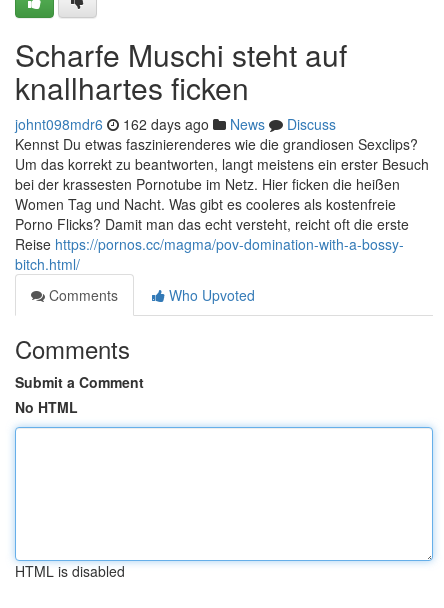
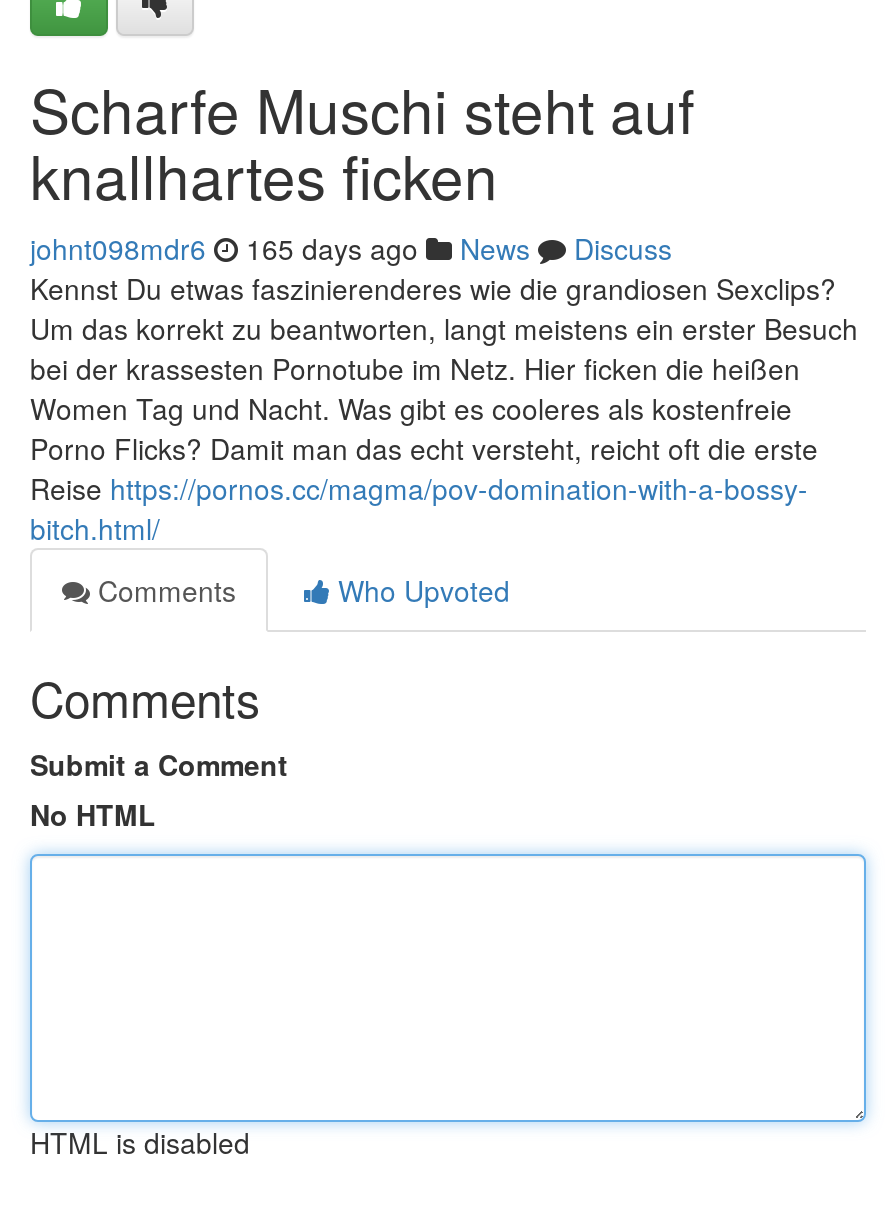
- johnt098mdr6 162 days ago News Discuss
+ johnt098mdr6 165 days ago News Discuss
